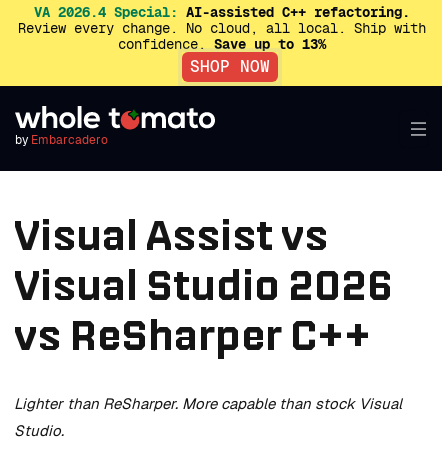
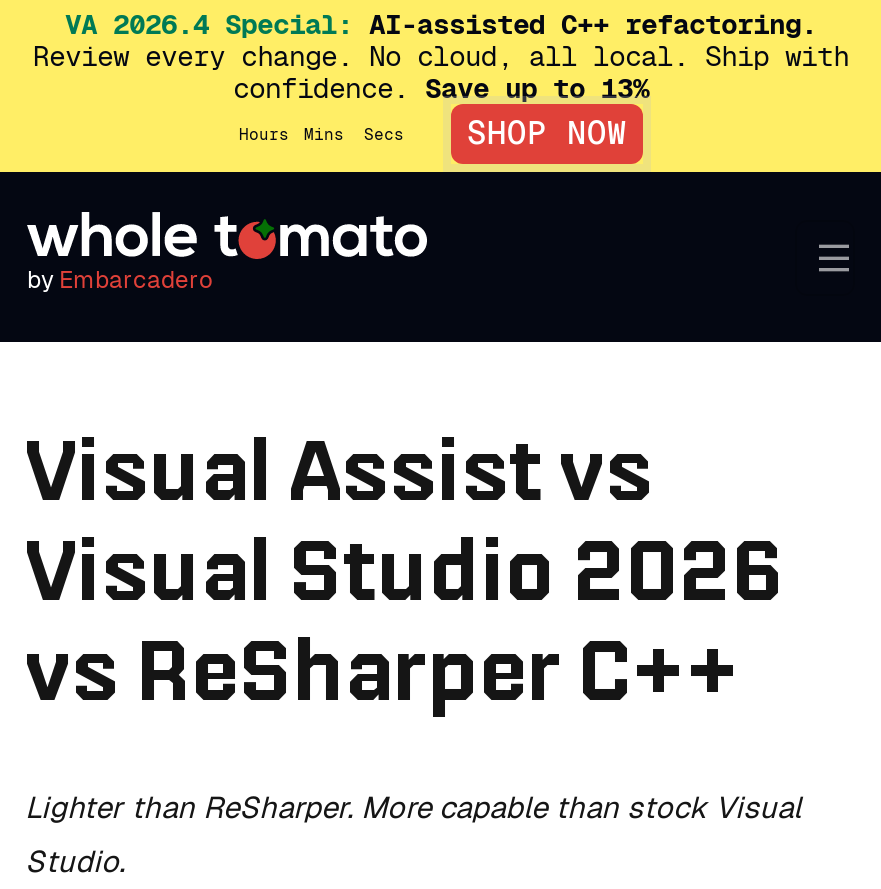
+ Hours
+ Mins
+ Secs
